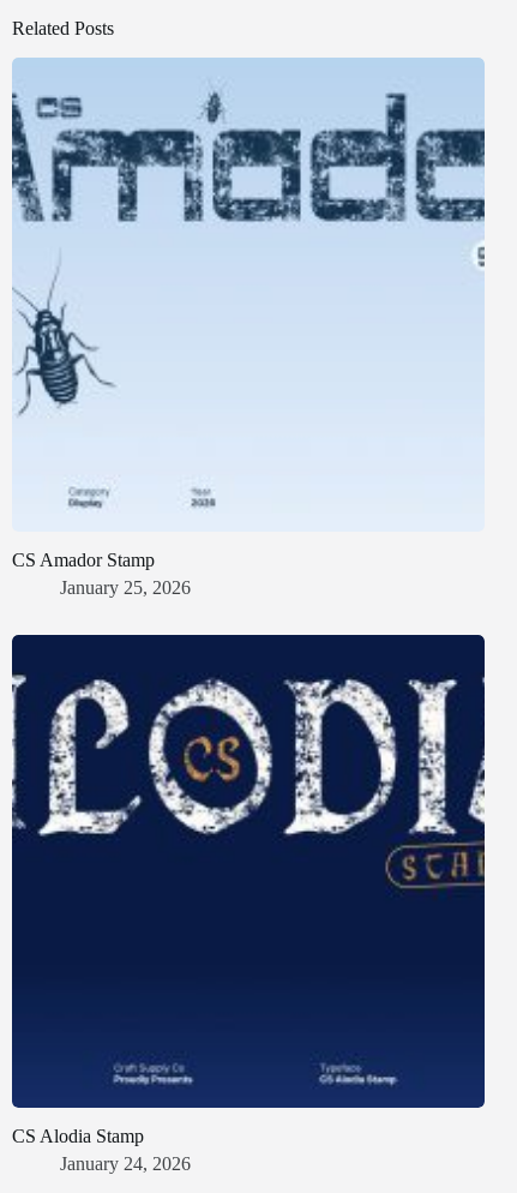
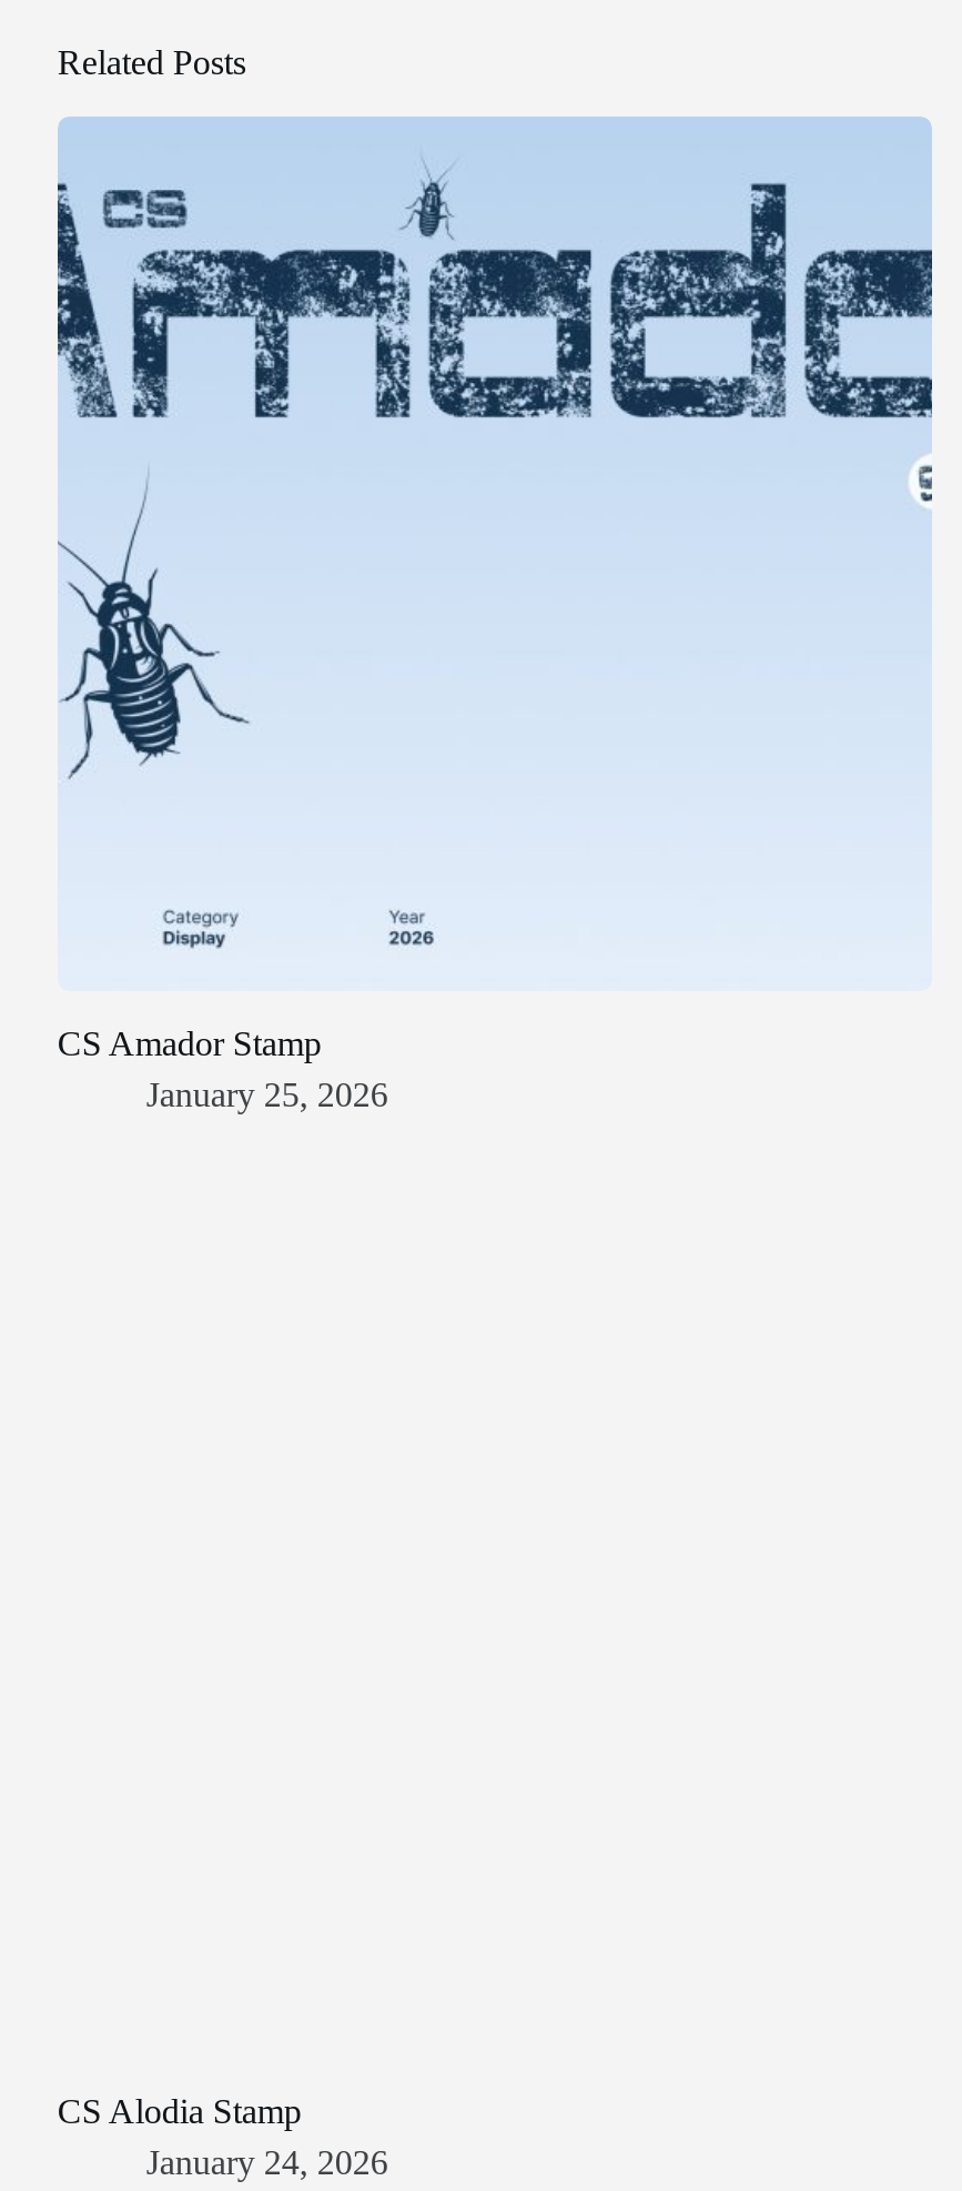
- [image]
